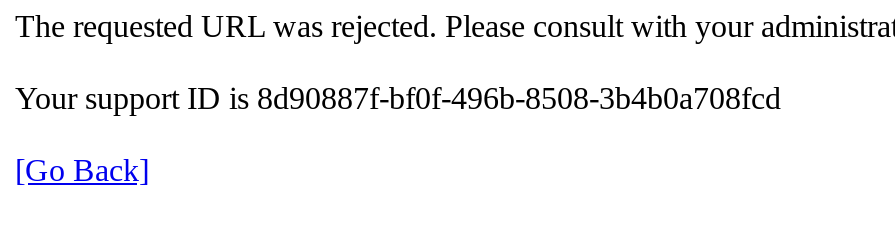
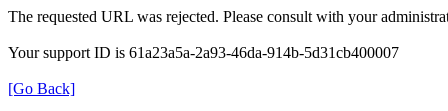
- Your support ID is 8d90887f-bf0f-496b-8508-3b4b0a708fcd
+ Your support ID is 61a23a5a-2a93-46da-914b-5d31cb400007
